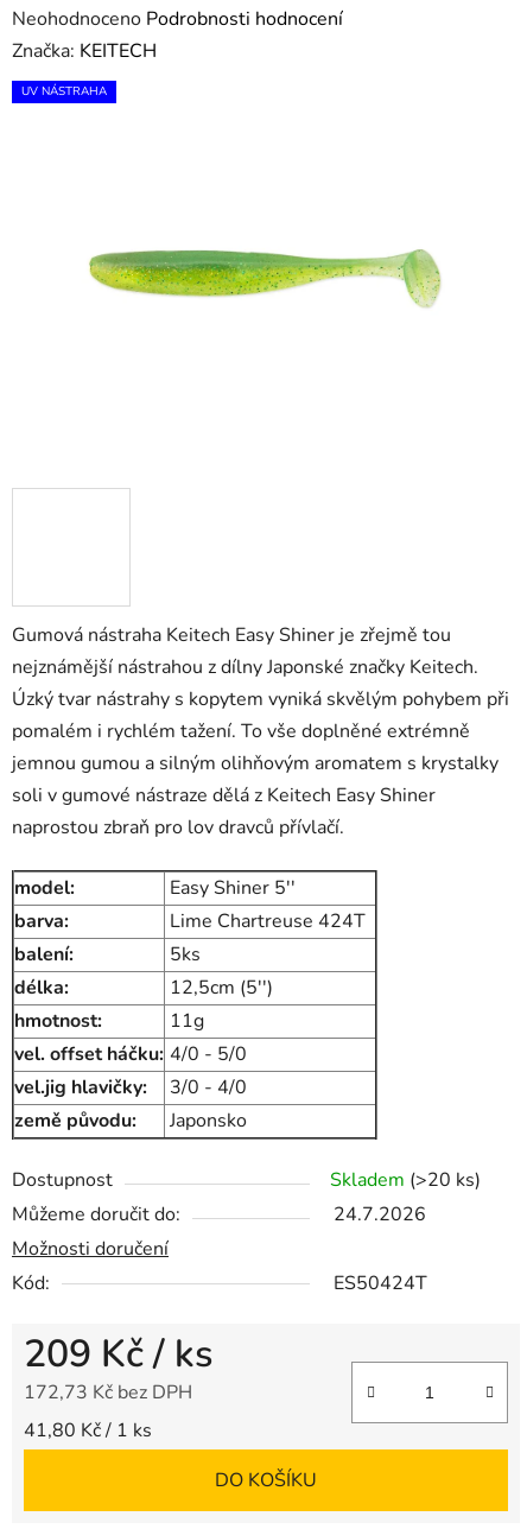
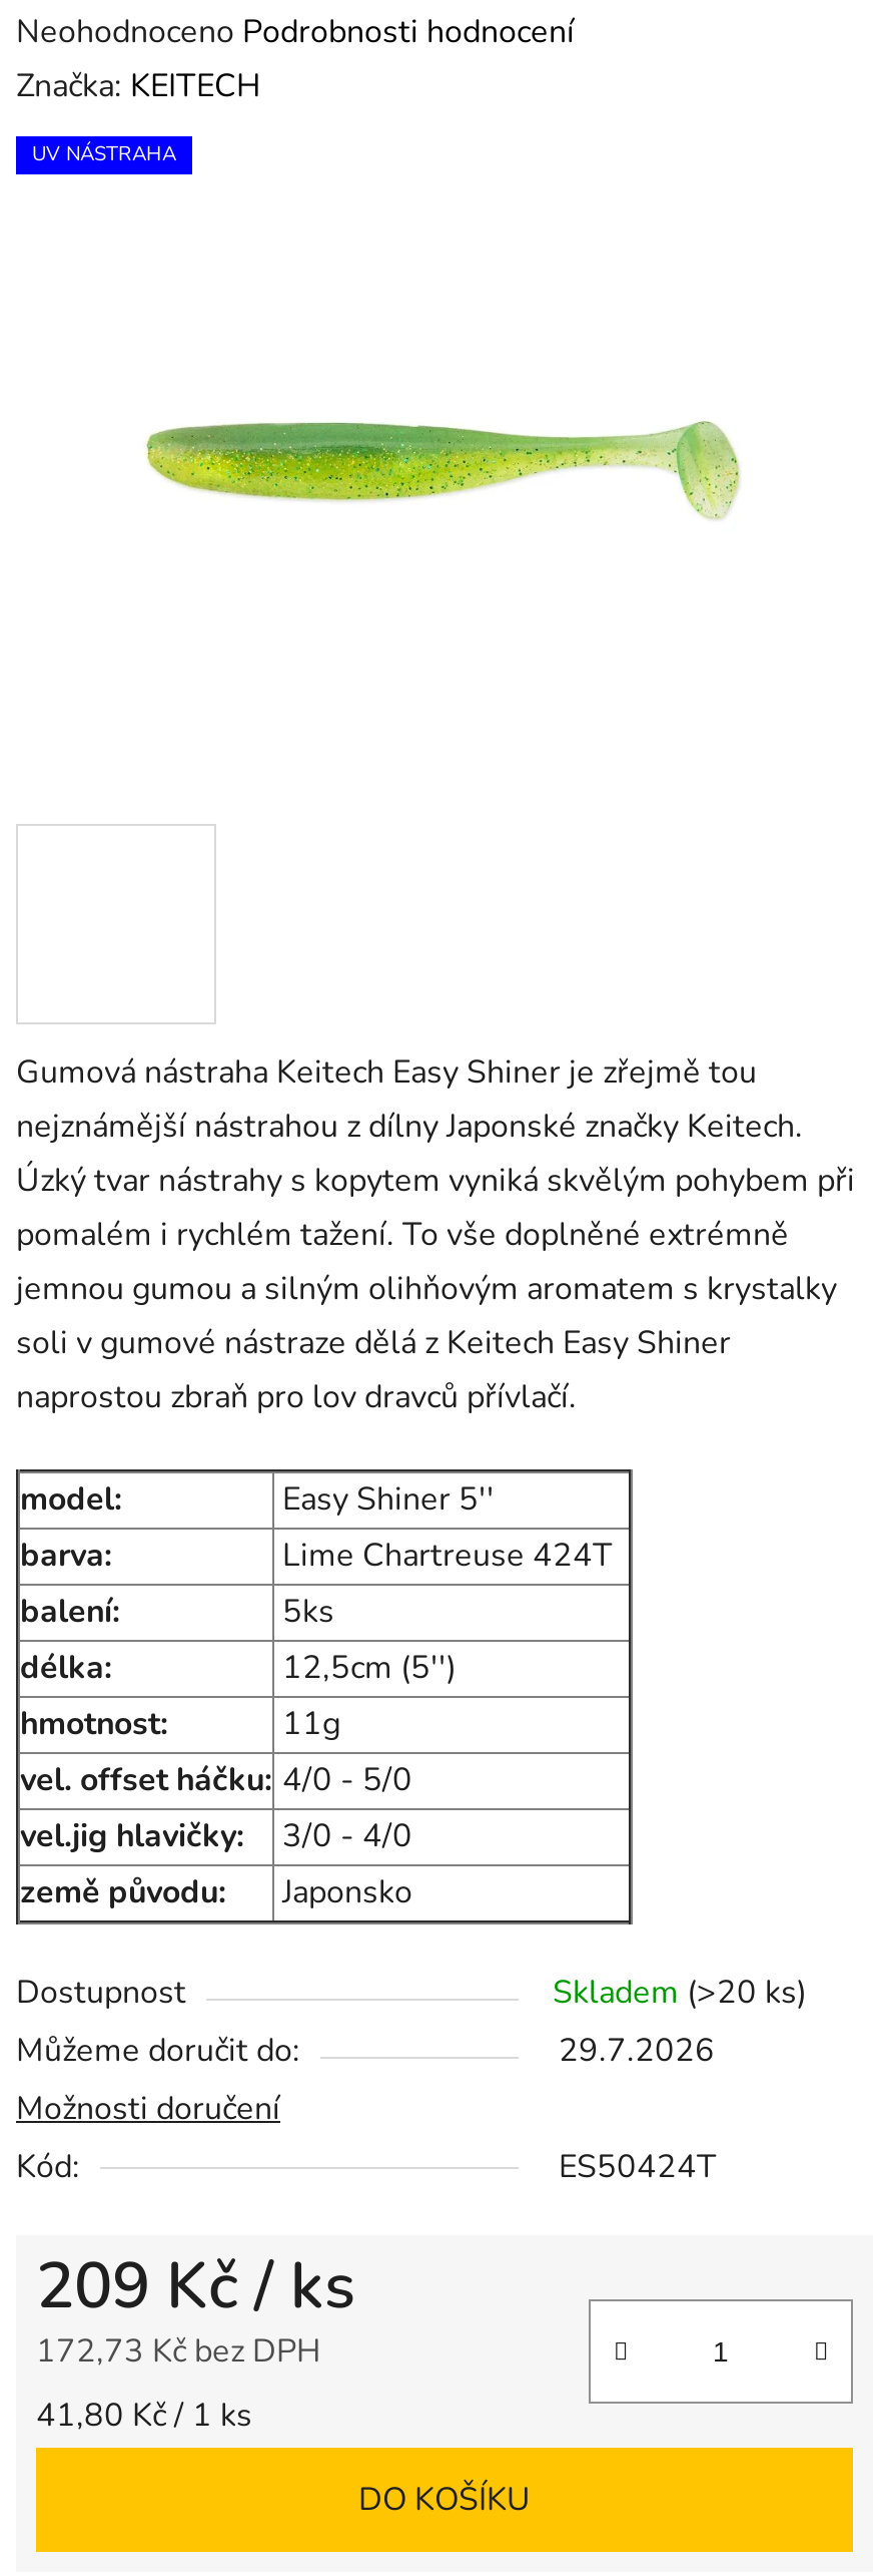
- 24.7.2026
+ 29.7.2026
